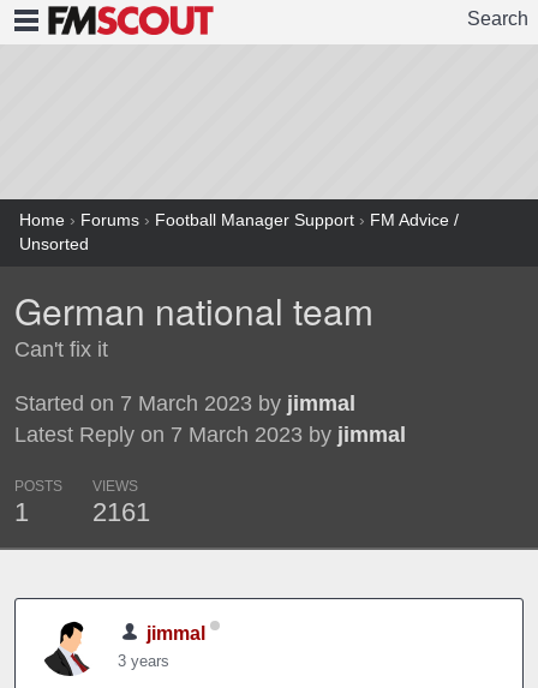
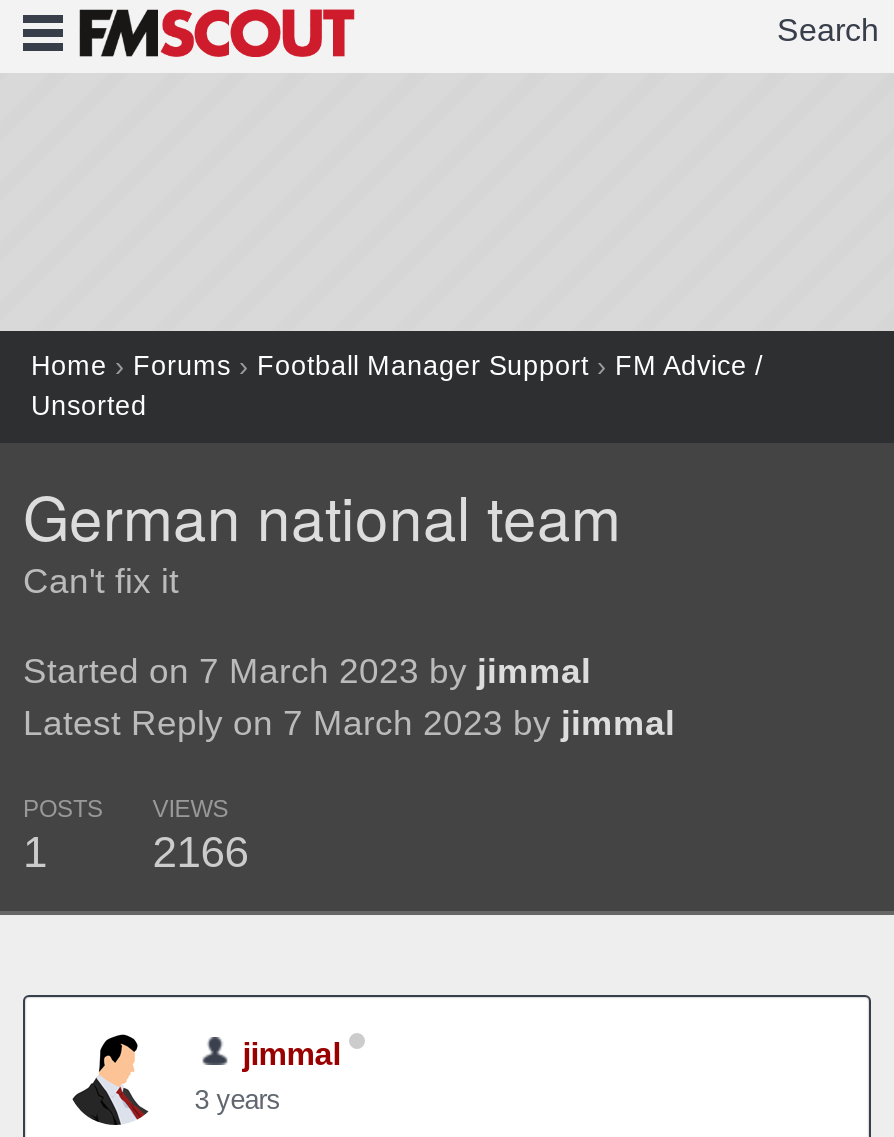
- 2161
+ 2166
